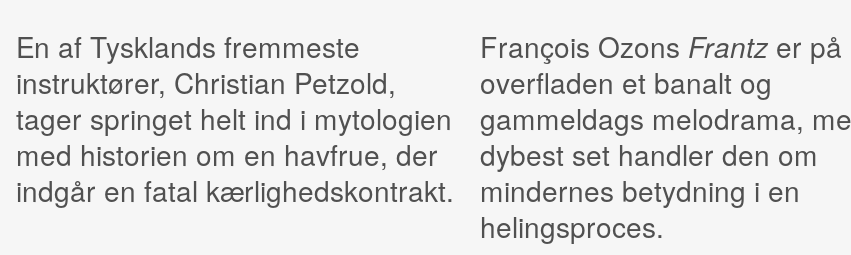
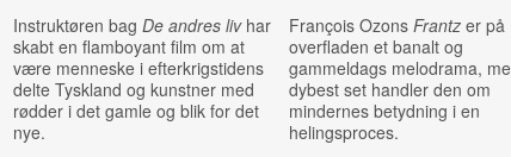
- En af Tysklands fremmeste
- instruktører, Christian Petzold,
- tager springet helt ind i mytologien
- med historien om en havfrue, der
- indgår en fatal kærlighedskontrakt.
+ Instruktøren bag De andres liv har
+ skabt en flamboyant film om at
+ være menneske i efterkrigstidens
+ delte Tyskland og kunstner med
+ rødder i det gamle og blik for det
+ nye.
